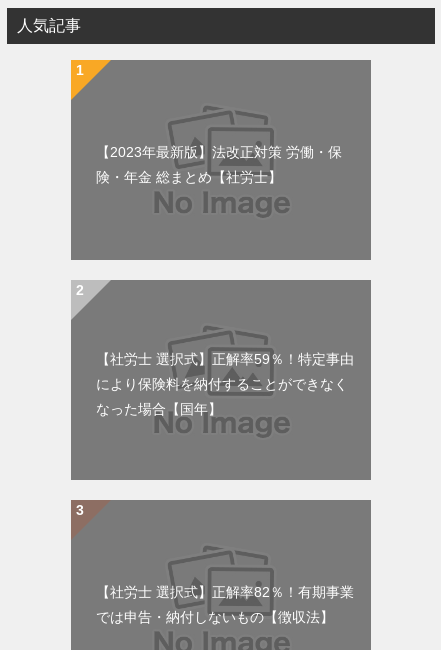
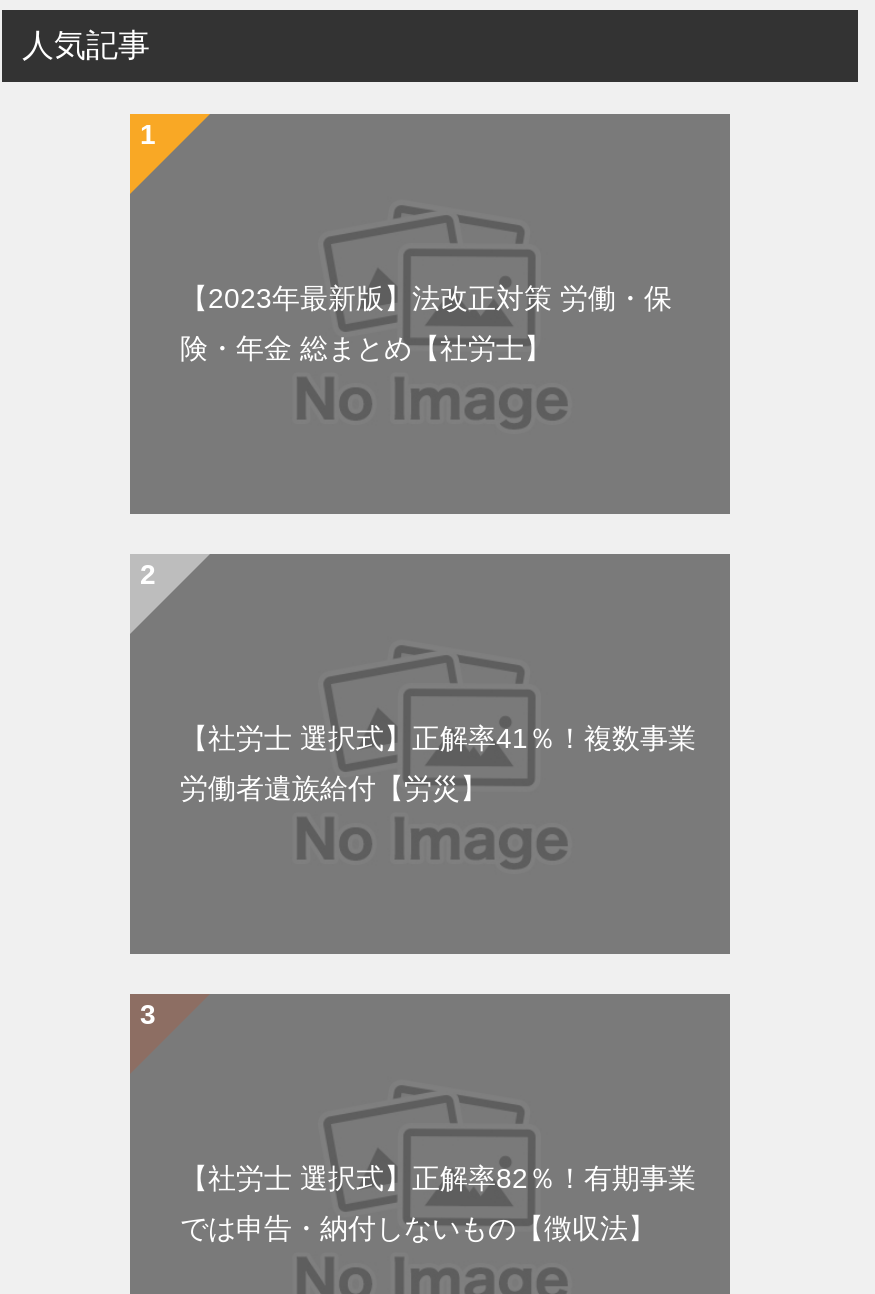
- 【社労士 選択式】正解率59％！特定事由
- により保険料を納付することができなく
- なった場合【国年】
+ 【社労士 選択式】正解率41％！複数事業
+ 労働者遺族給付【労災】
